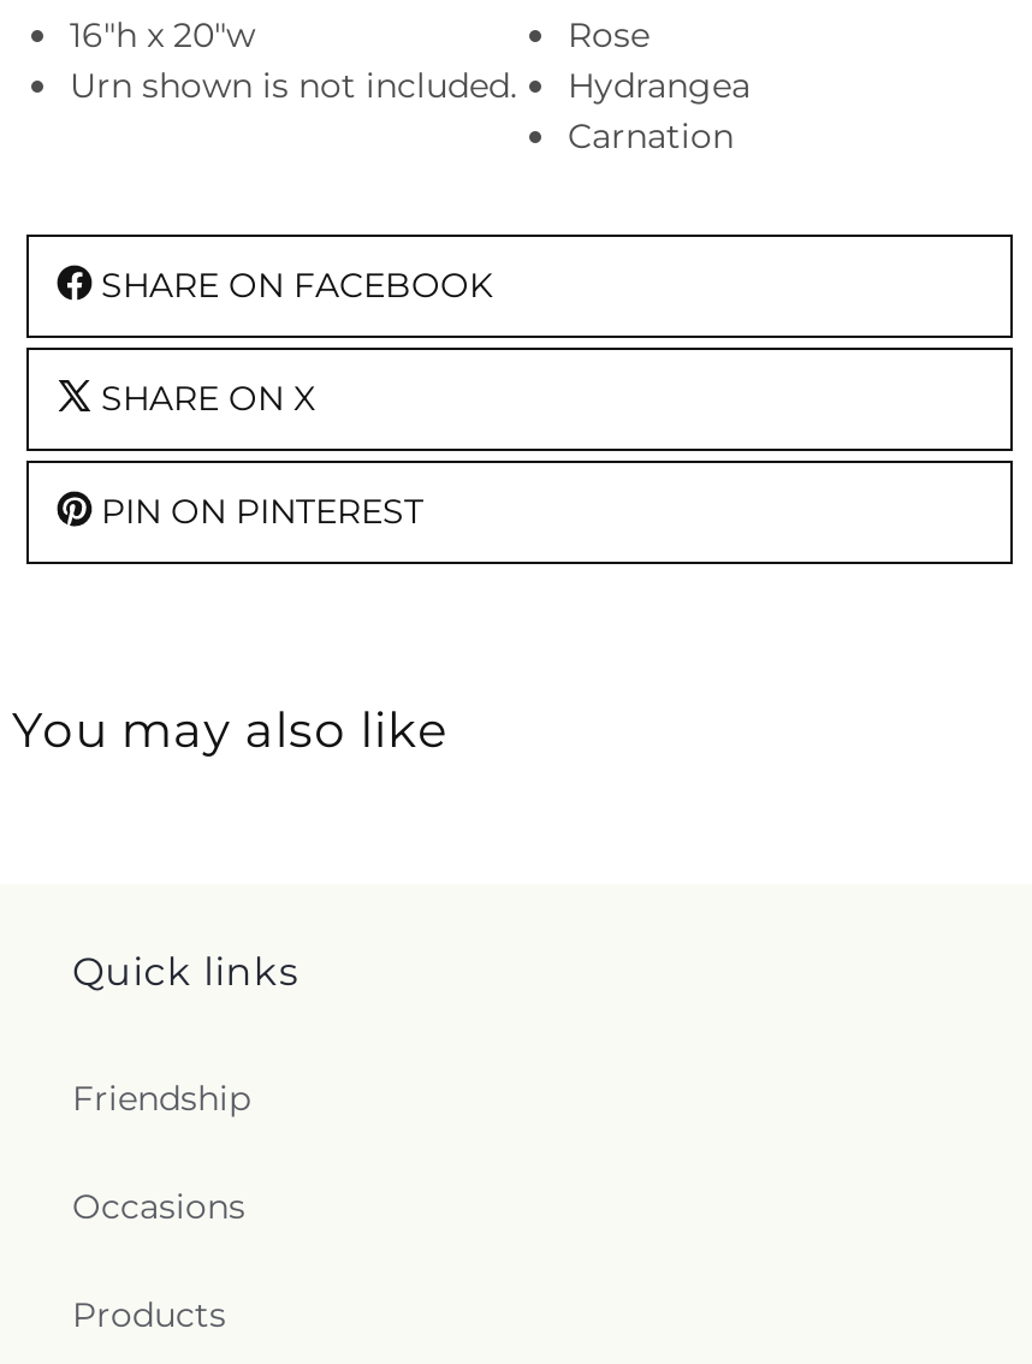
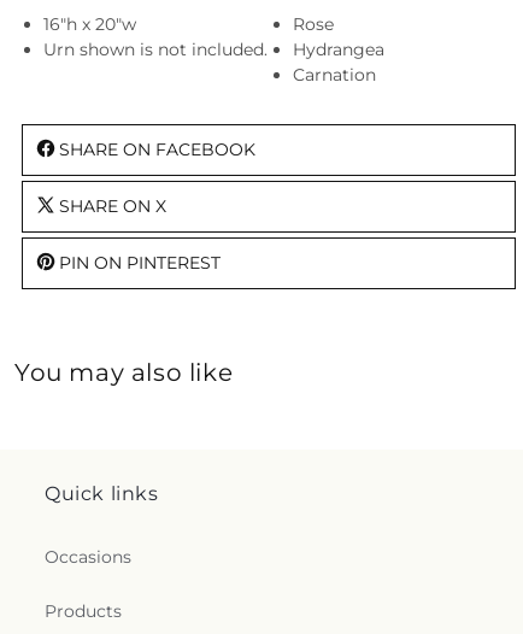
- Friendship
